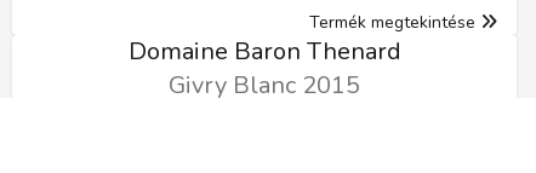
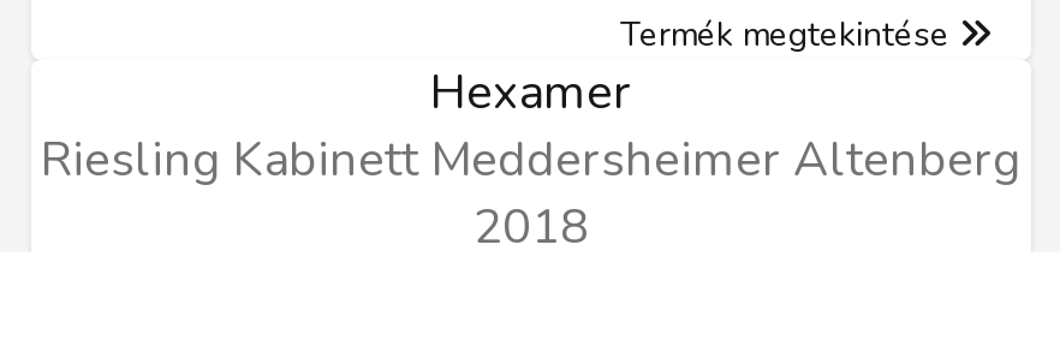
- Domaine Baron Thenard
- Givry Blanc 2015
+ Hexamer
+ Riesling Kabinett Meddersheimer Altenberg
+ 2018
